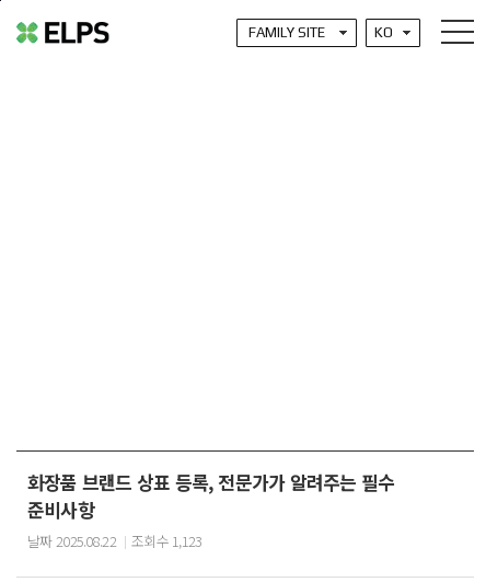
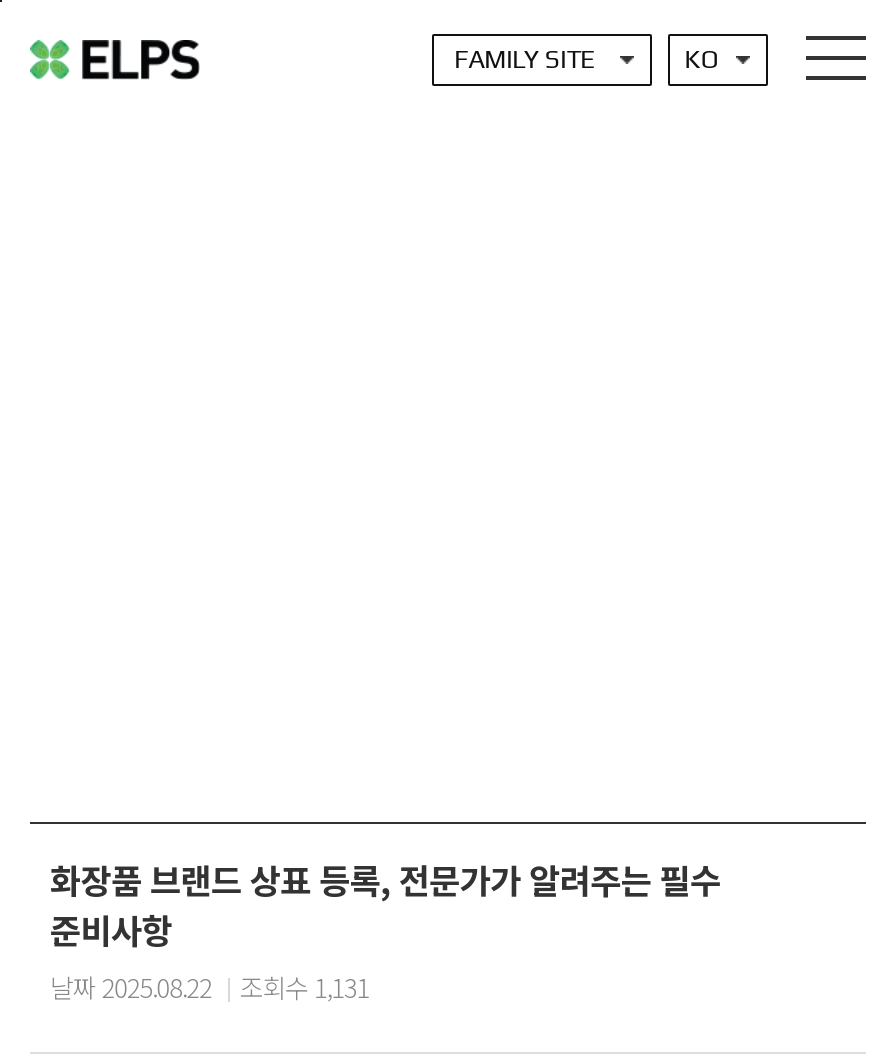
- 날짜 2025.08.22 조회수 1,123
+ 날짜 2025.08.22 조회수 1,131
